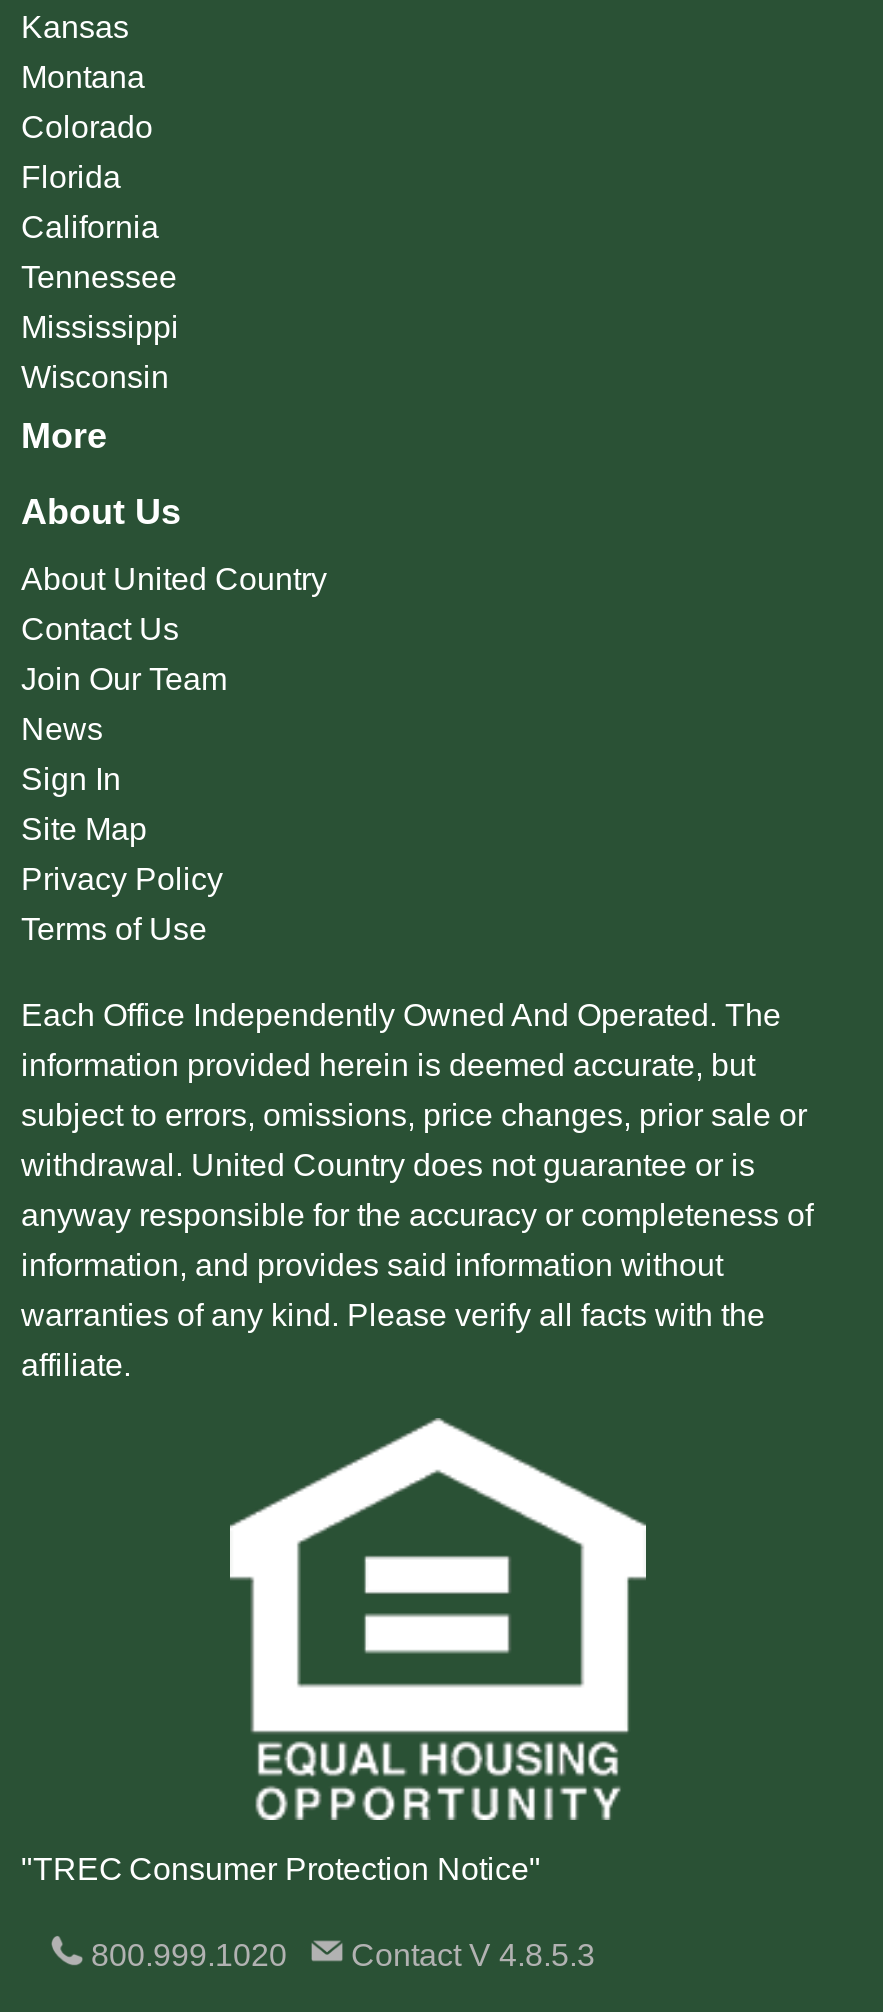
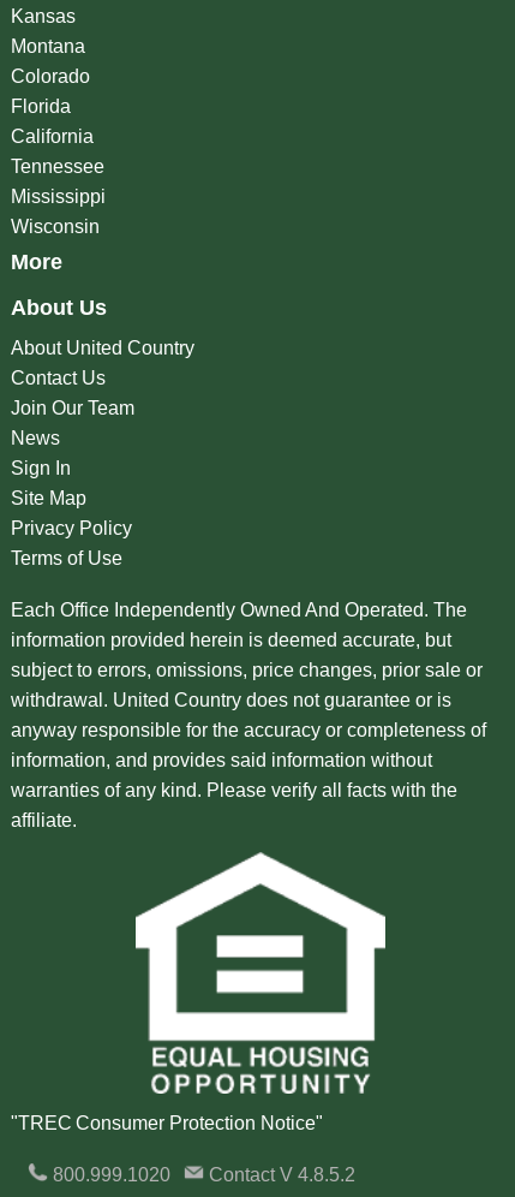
- 800.999.1020 Contact V 4.8.5.3
+ 800.999.1020 Contact V 4.8.5.2
